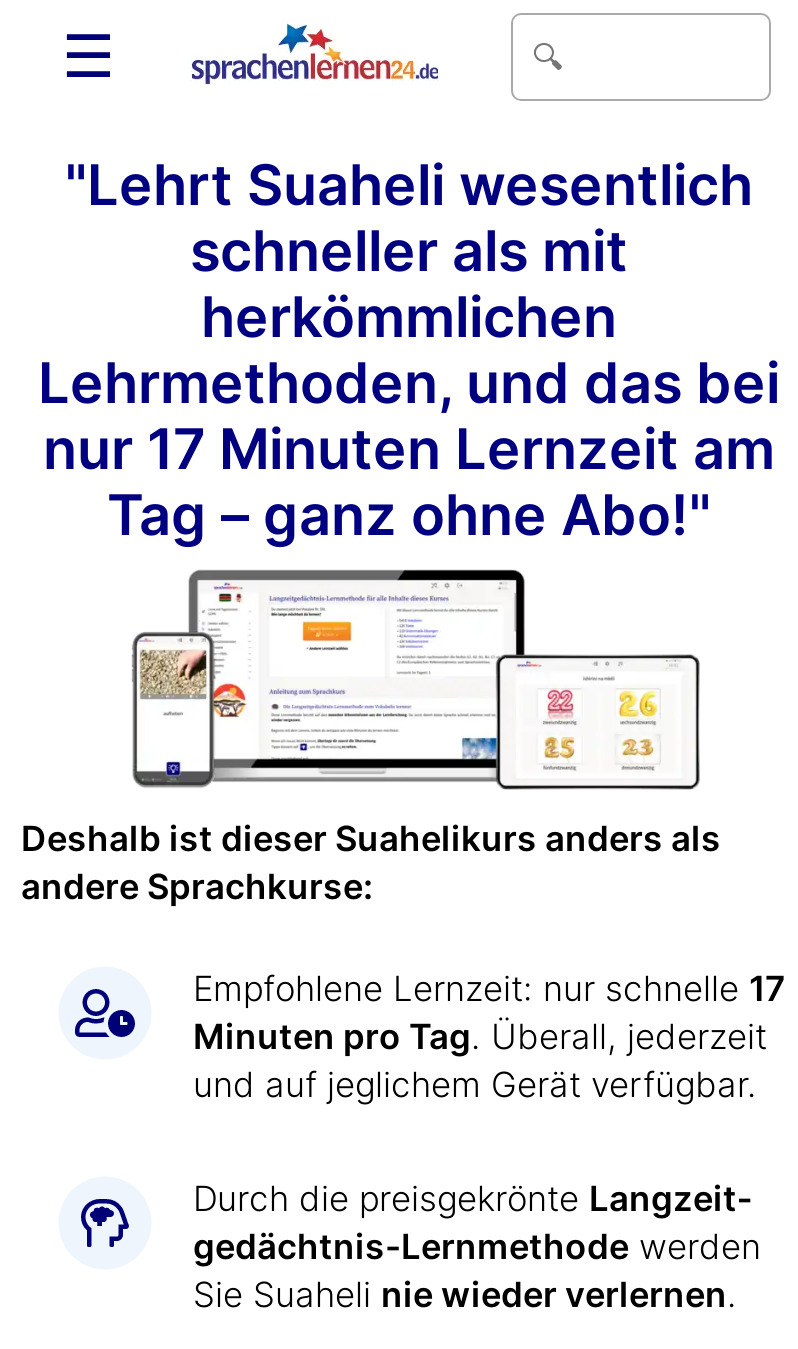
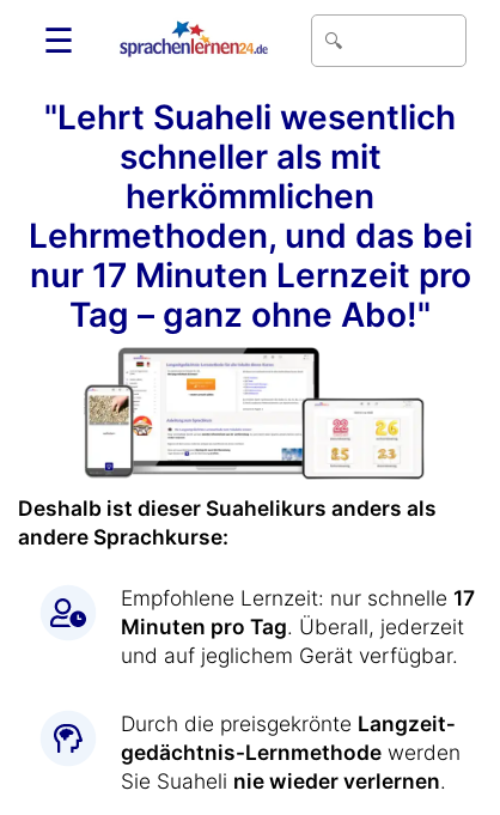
- nur 17 Minuten Lernzeit am
+ nur 17 Minuten Lernzeit pro
